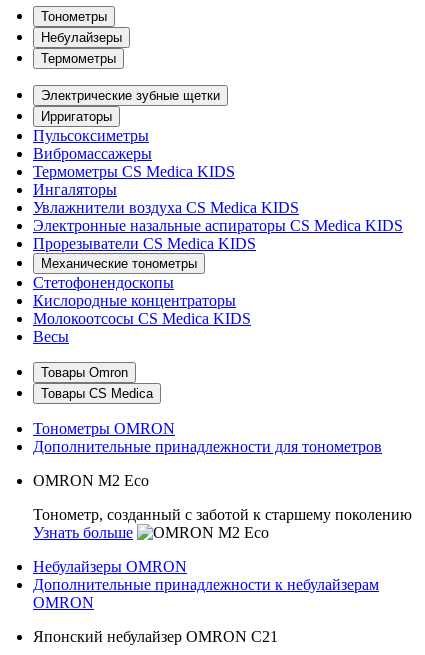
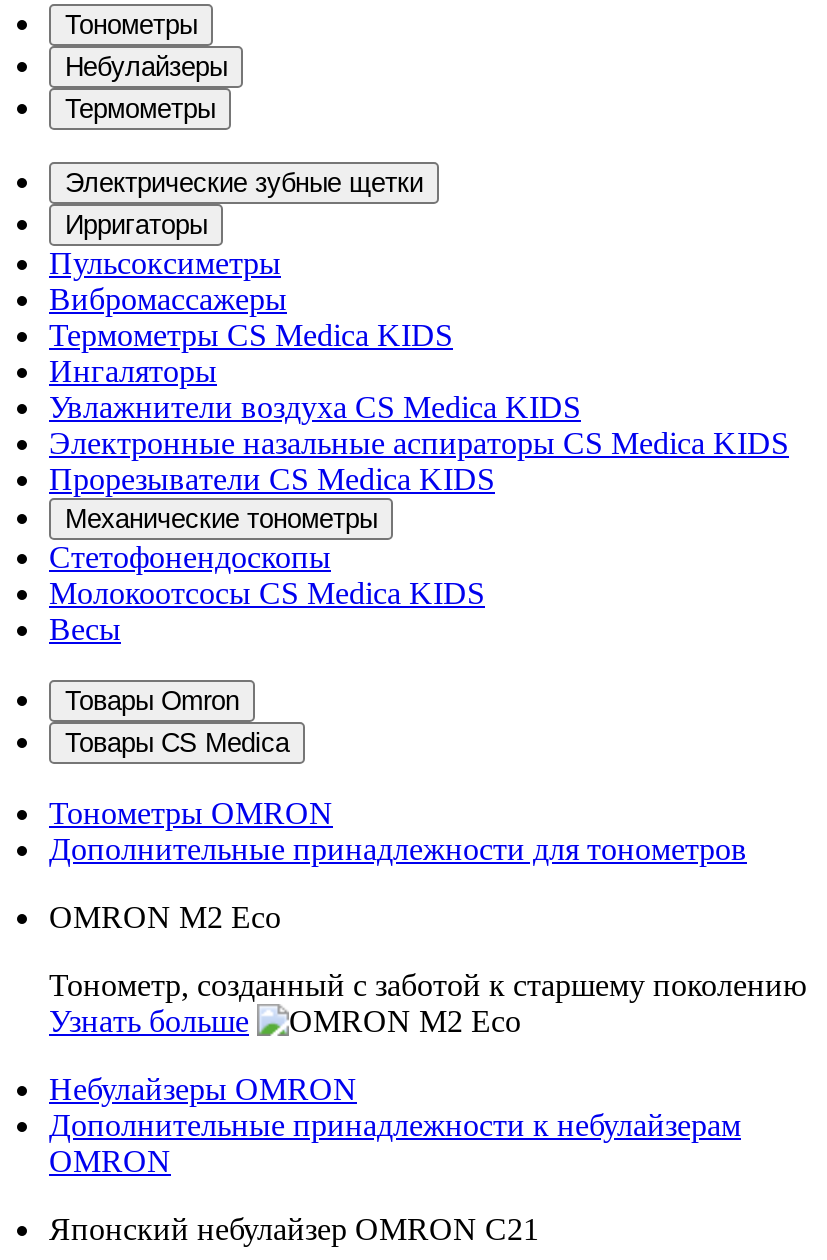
- Кислородные концентраторы
